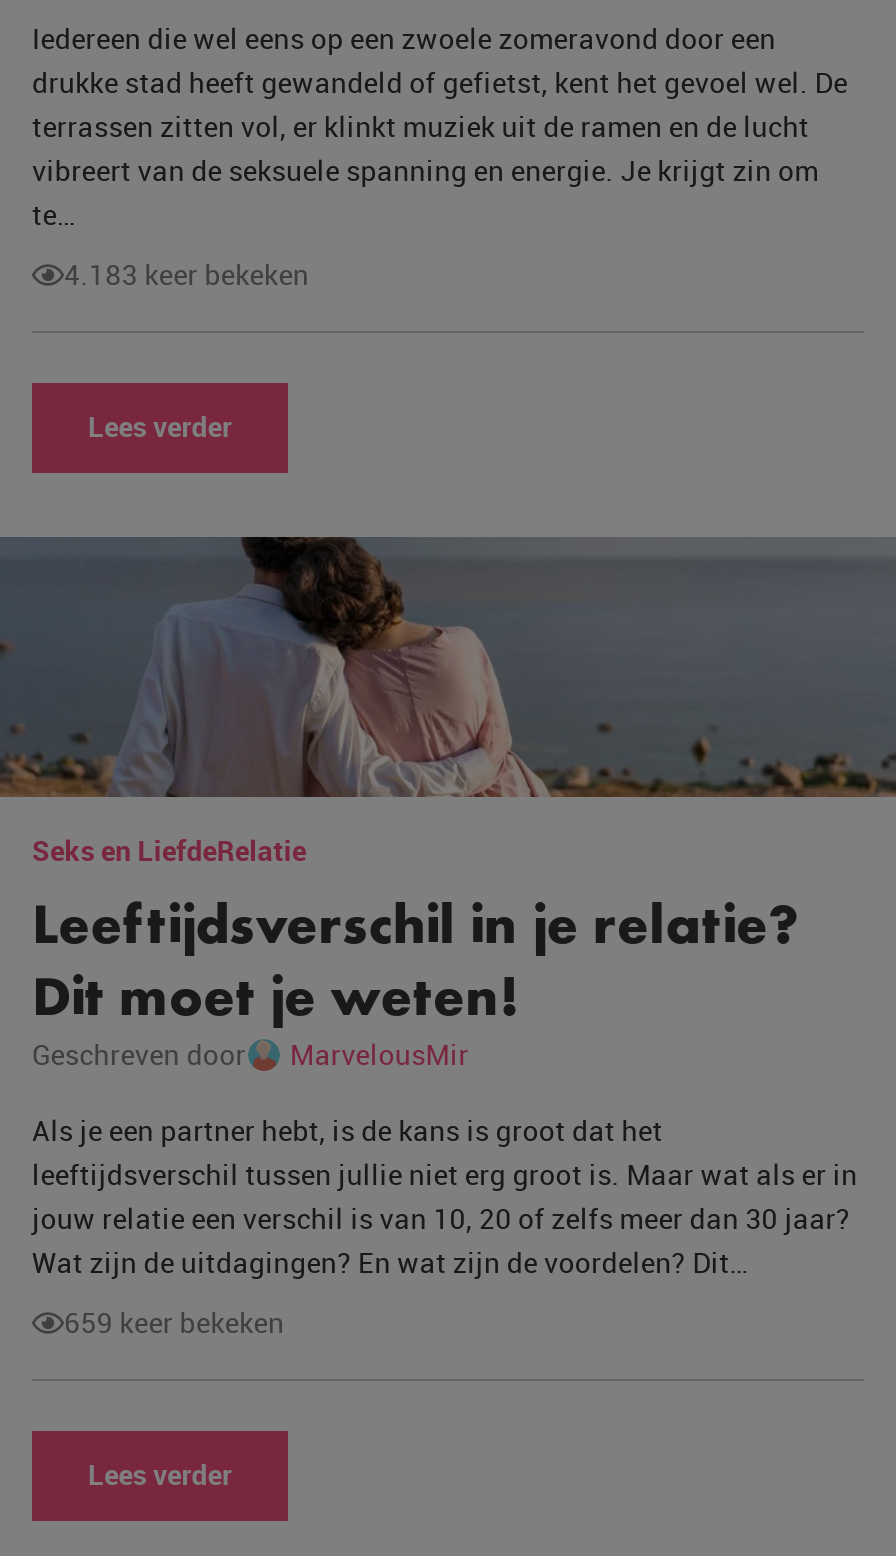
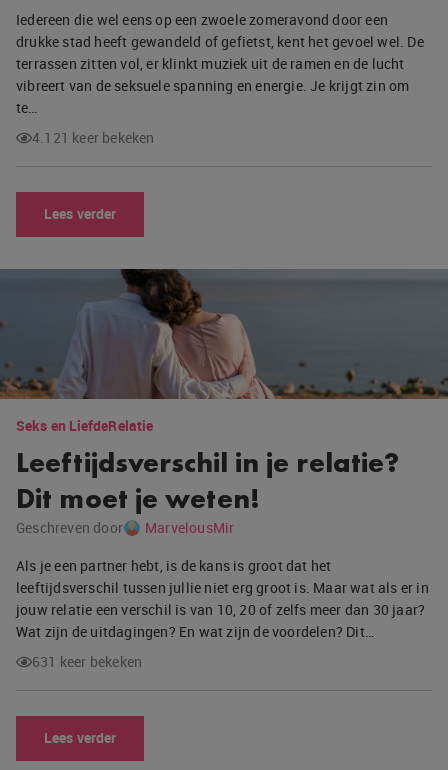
- 4.183 keer bekeken
+ 4.121 keer bekeken

- 659 keer bekeken
+ 631 keer bekeken
